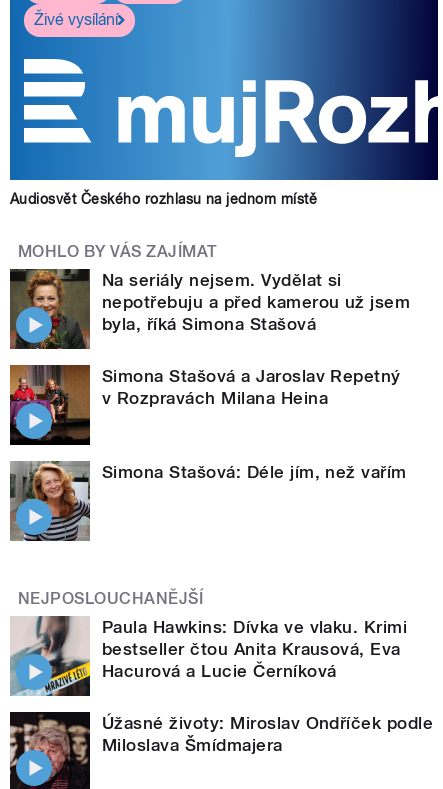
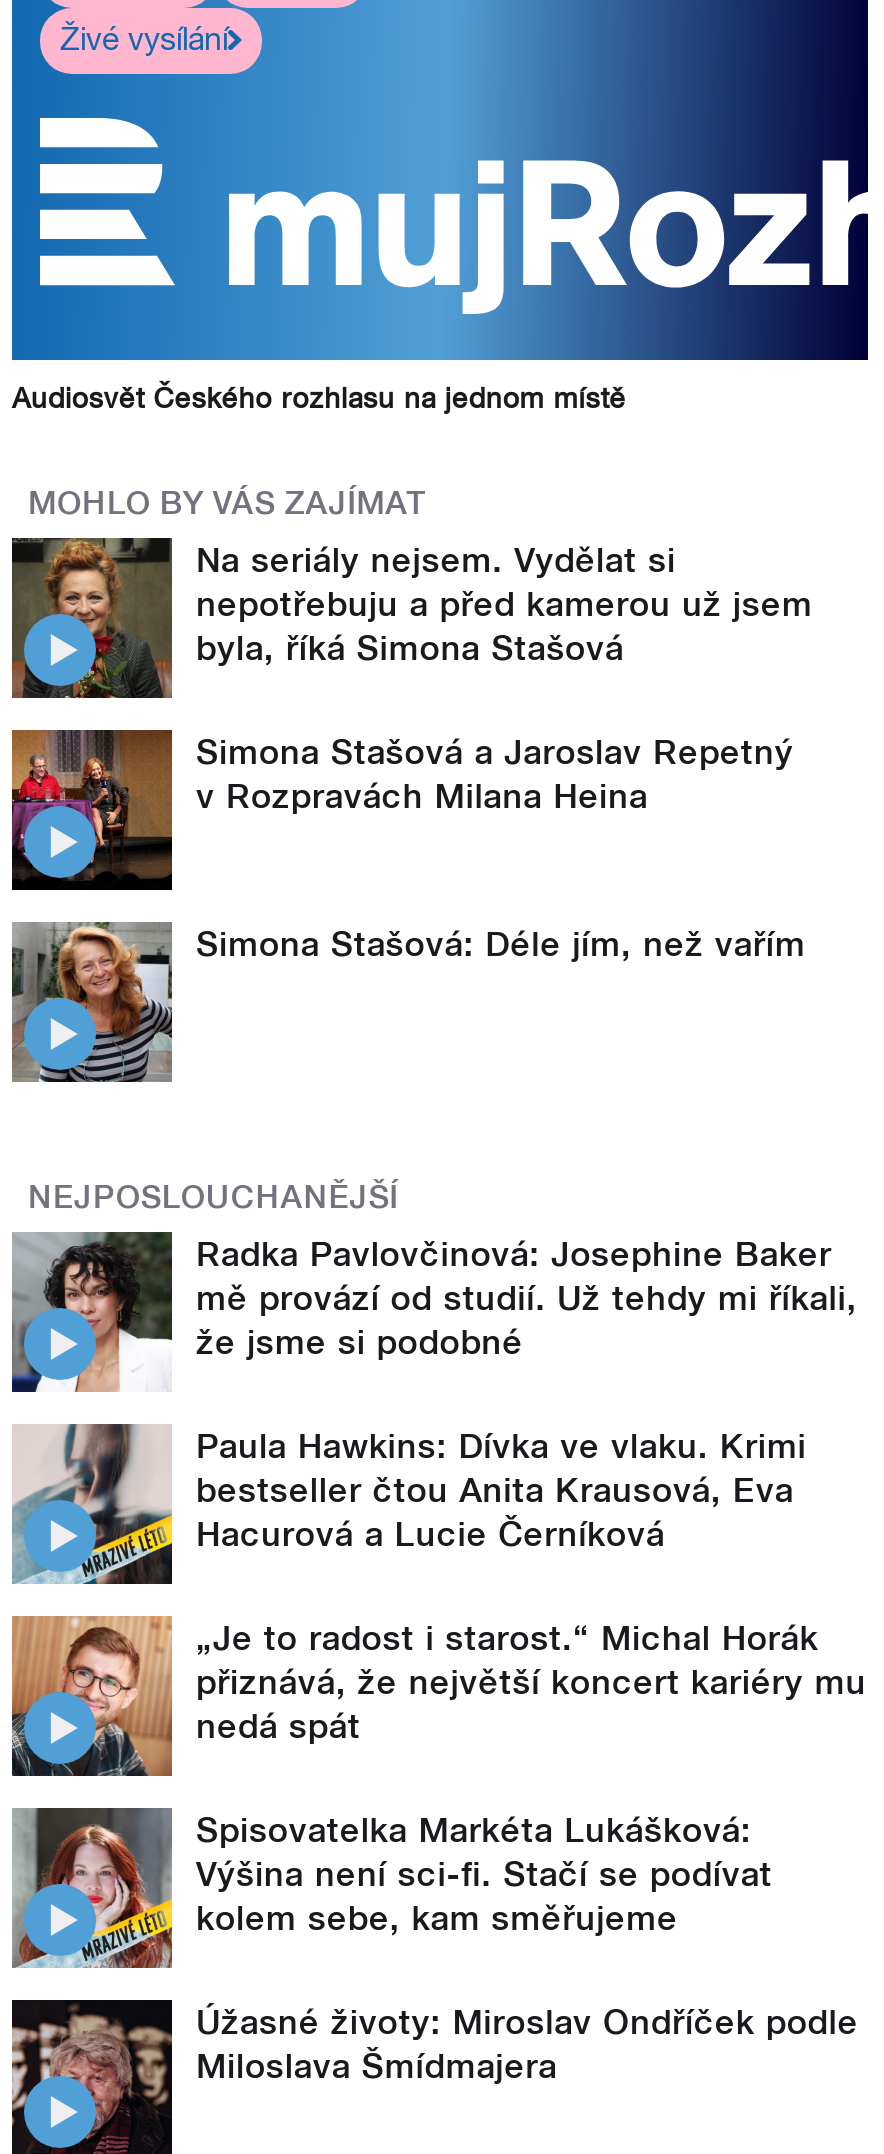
+ [image]
+ Radka Pavlovčinová: Josephine Baker
+ mě provází od studií. Už tehdy mi říkali,
+ že jsme si podobné

+ [image]
+ „Je to radost i starost.“ Michal Horák
+ přiznává, že největší koncert kariéry mu
+ nedá spát
+ Spisovatelka Markéta Lukášková:
+ Výšina není sci-fi. Stačí se podívat
+ kolem sebe, kam směřujeme

+ [image]
